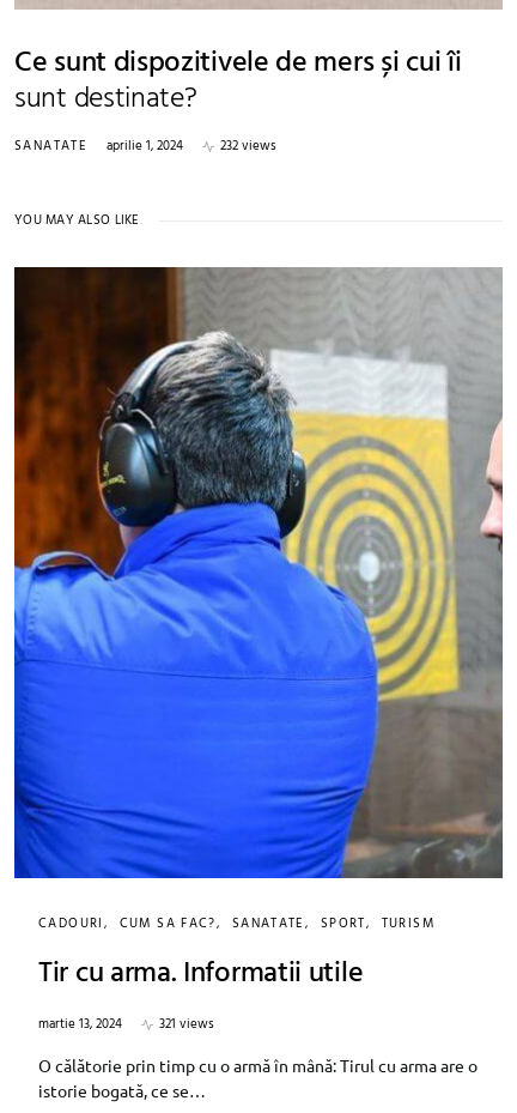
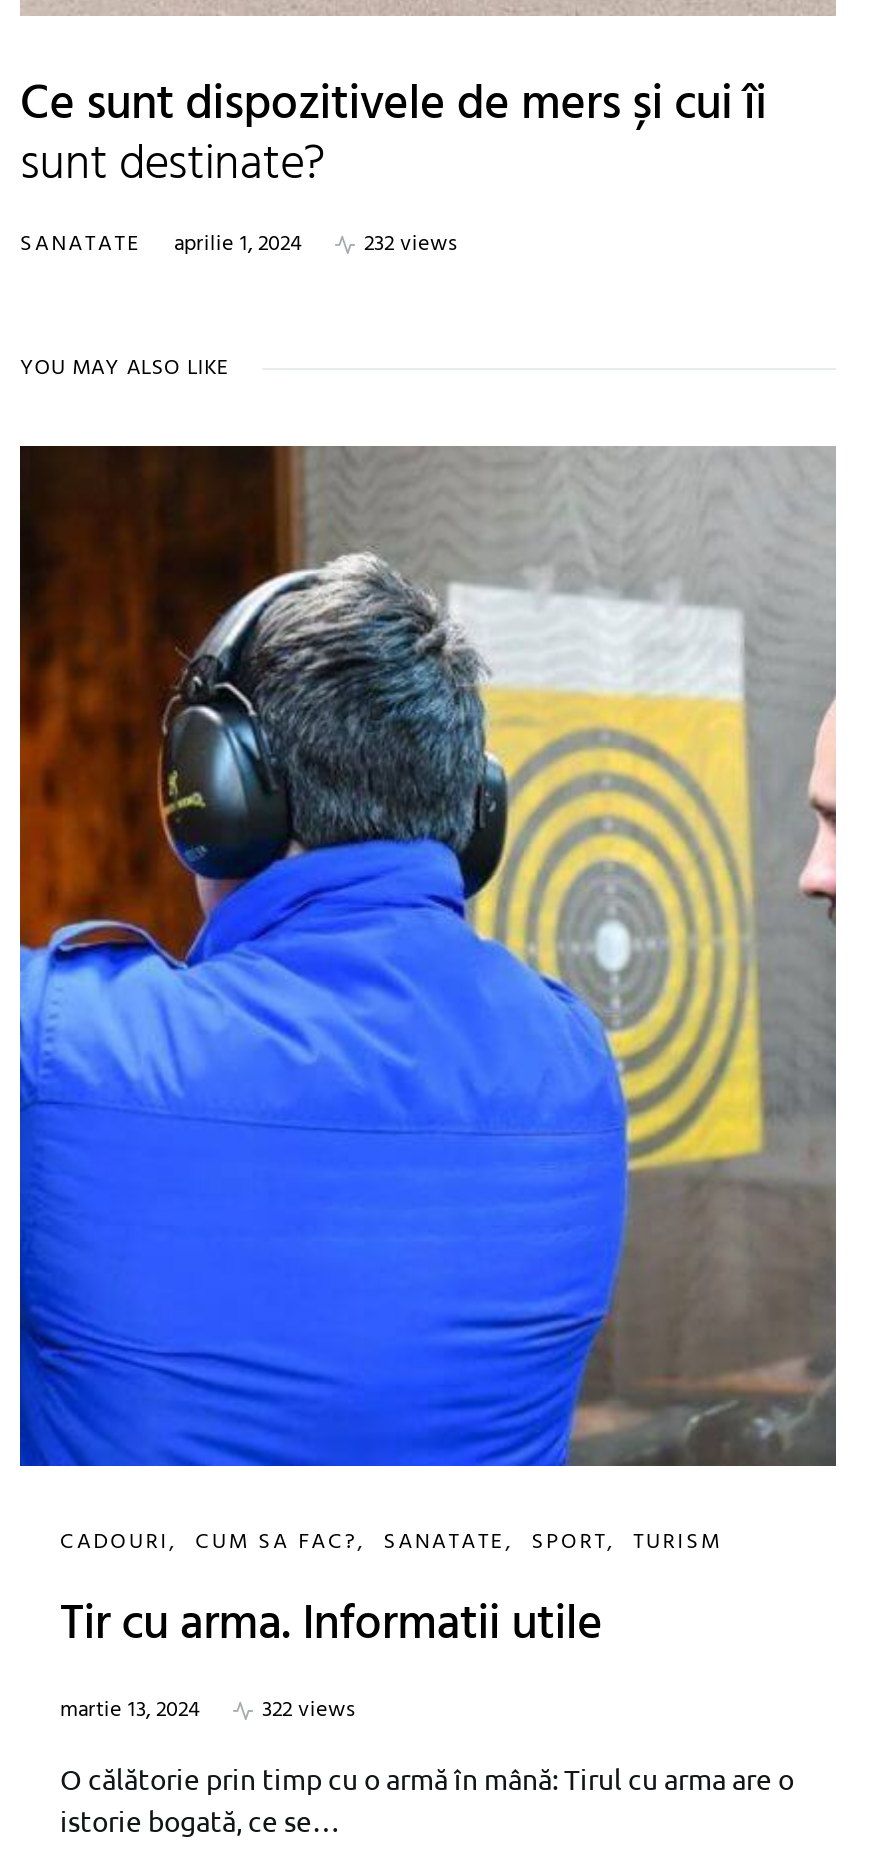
- martie 13, 2024 321 views
+ martie 13, 2024 322 views
